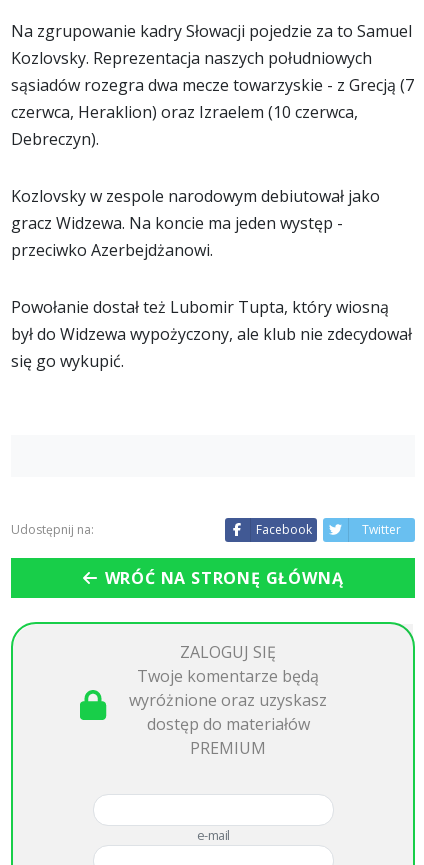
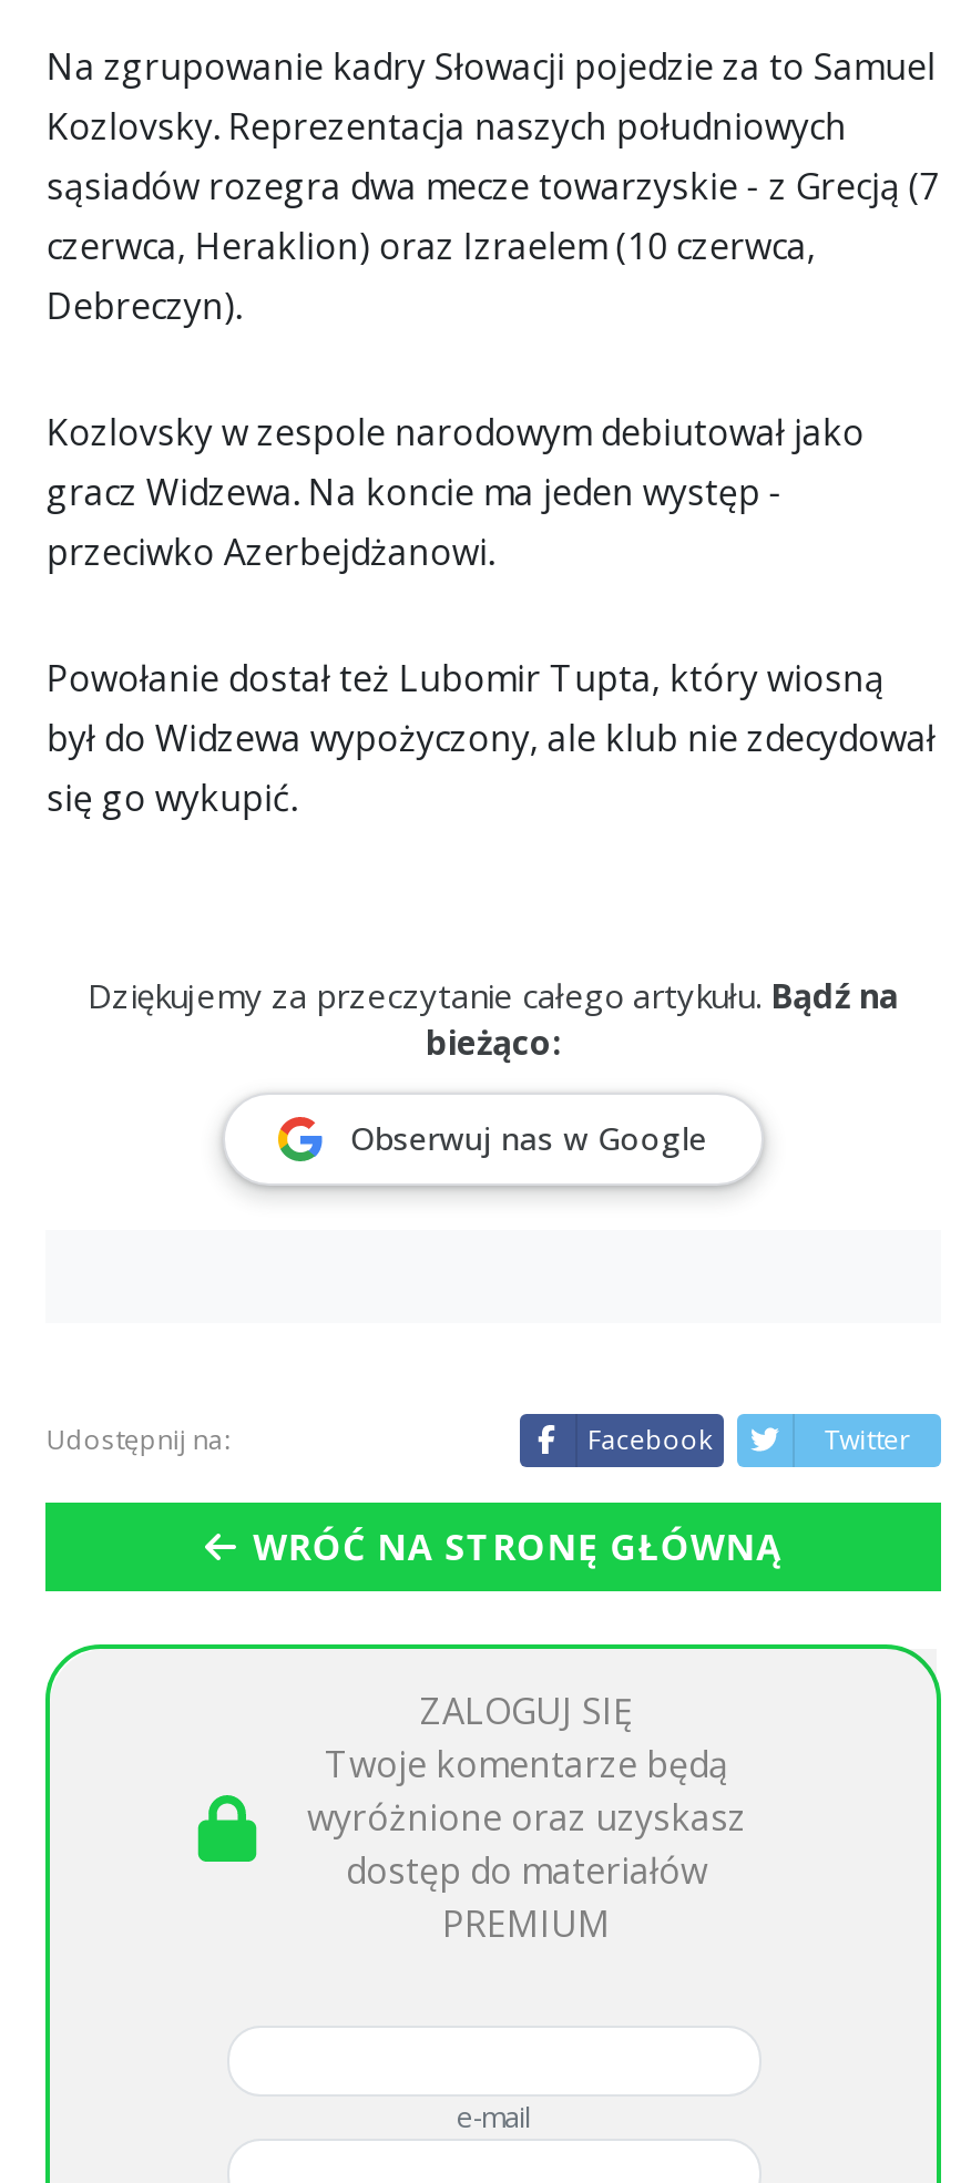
+ Dziękujemy za przeczytanie całego artykułu. Bądź na
+ bieżąco:
+ Obserwuj nas w Google
